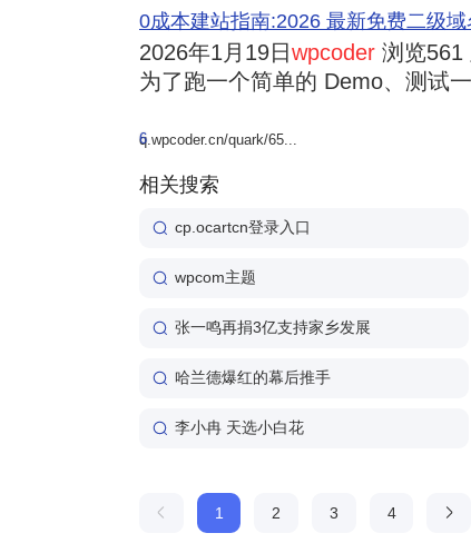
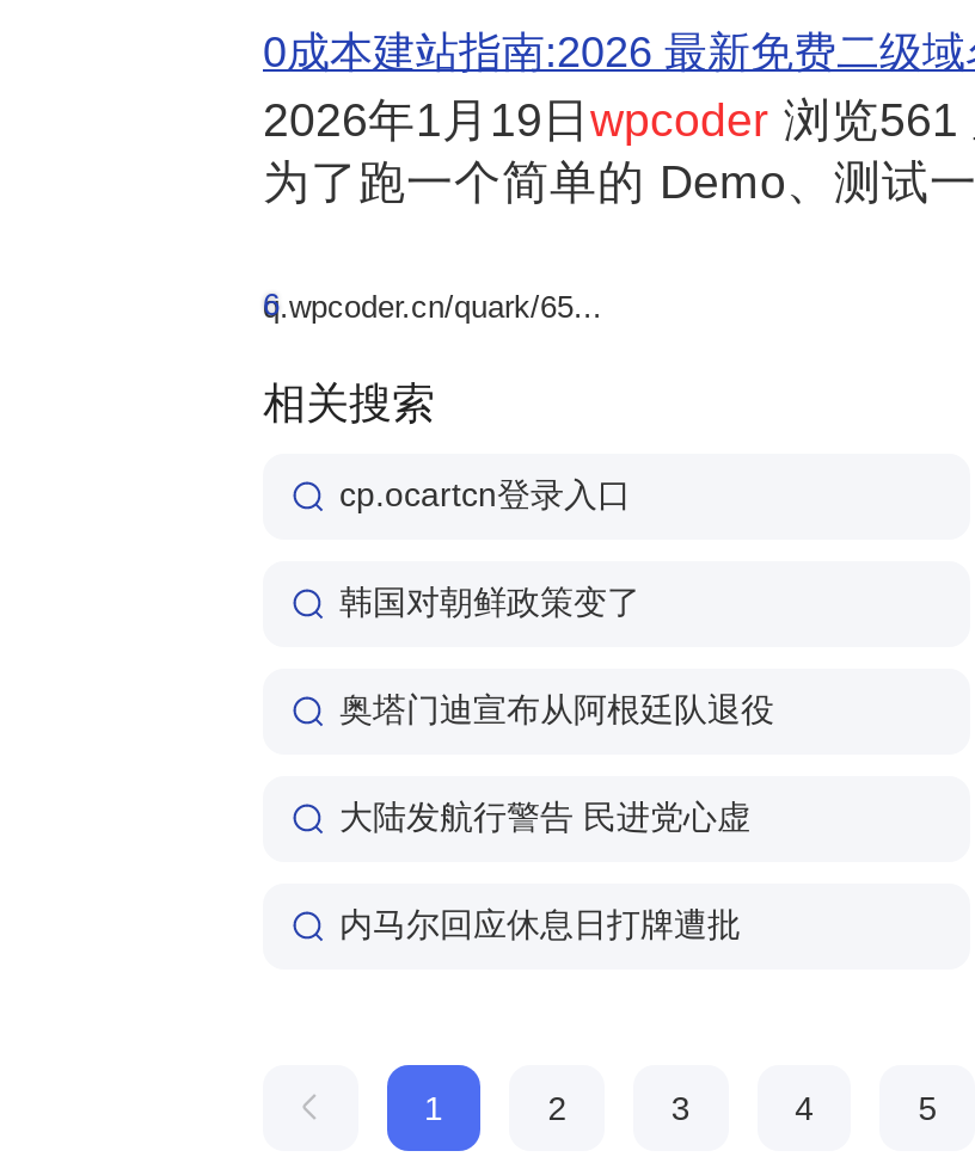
- wpcom主题
+ 韩国对朝鲜政策变了

- 张一鸣再捐3亿支持家乡发展
+ 奥塔门迪宣布从阿根廷队退役

- 哈兰德爆红的幕后推手
+ 大陆发航行警告 民进党心虚

- 李小冉 天选小白花
+ 内马尔回应休息日打牌遭批

+ 5
